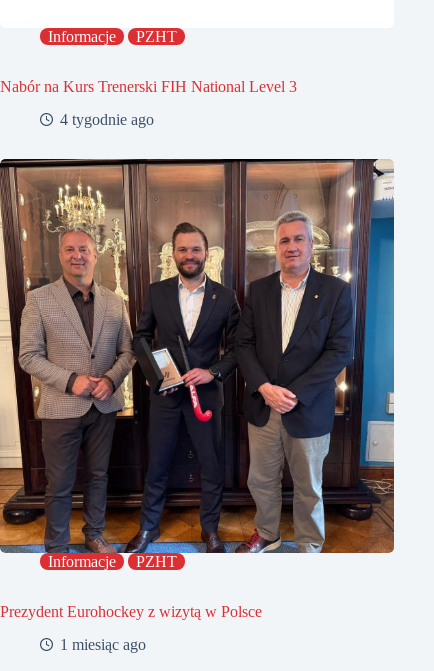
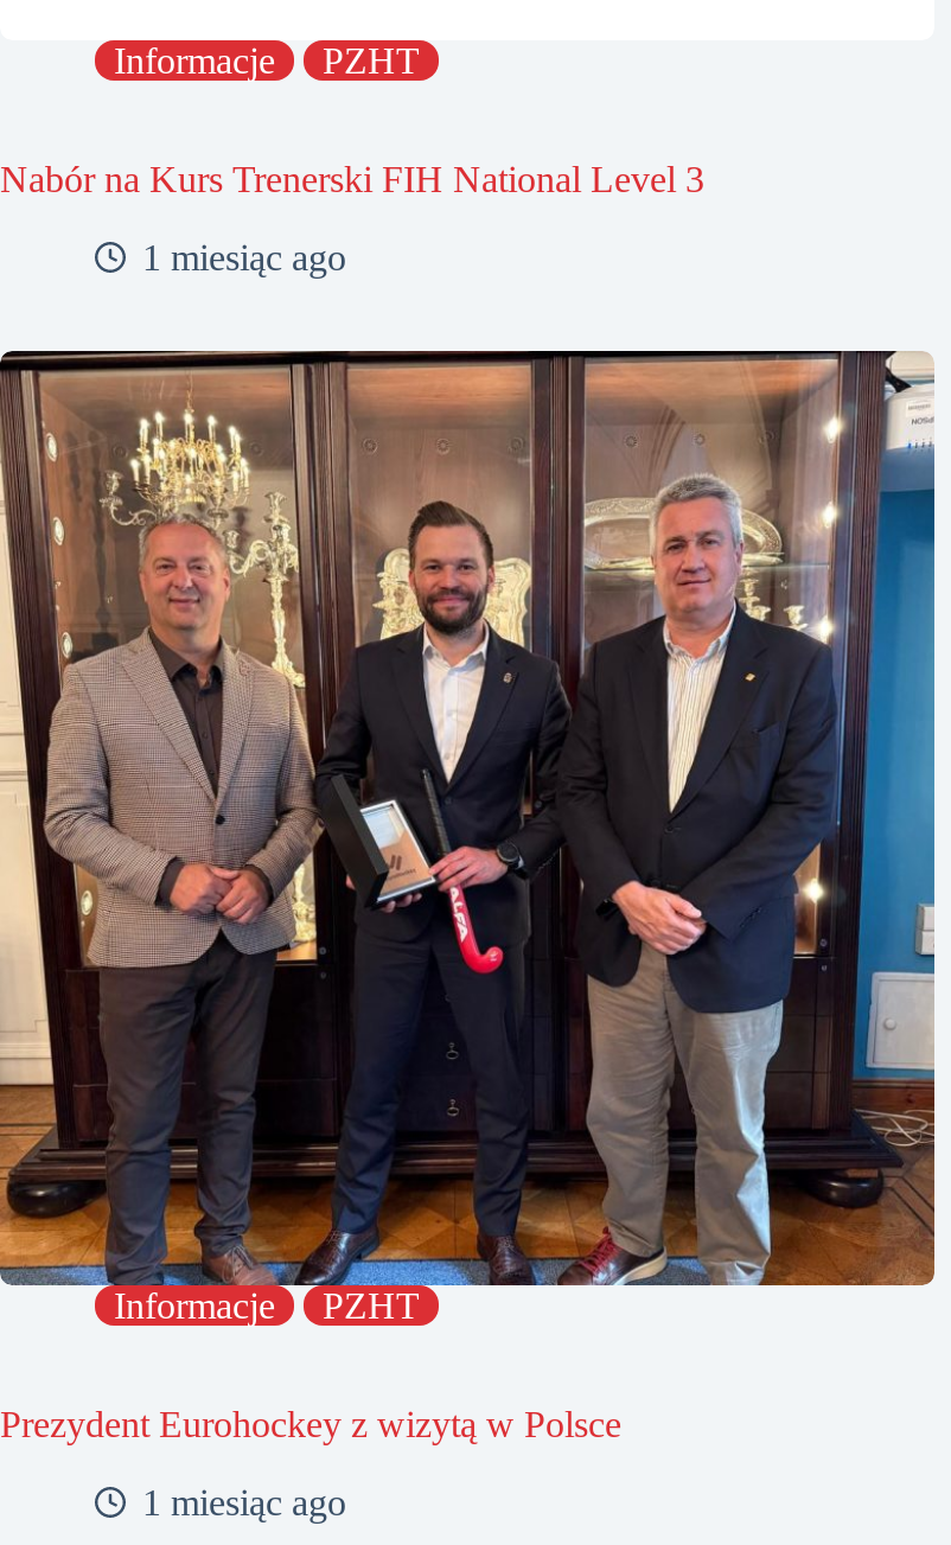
- 4 tygodnie ago
+ 1 miesiąc ago
